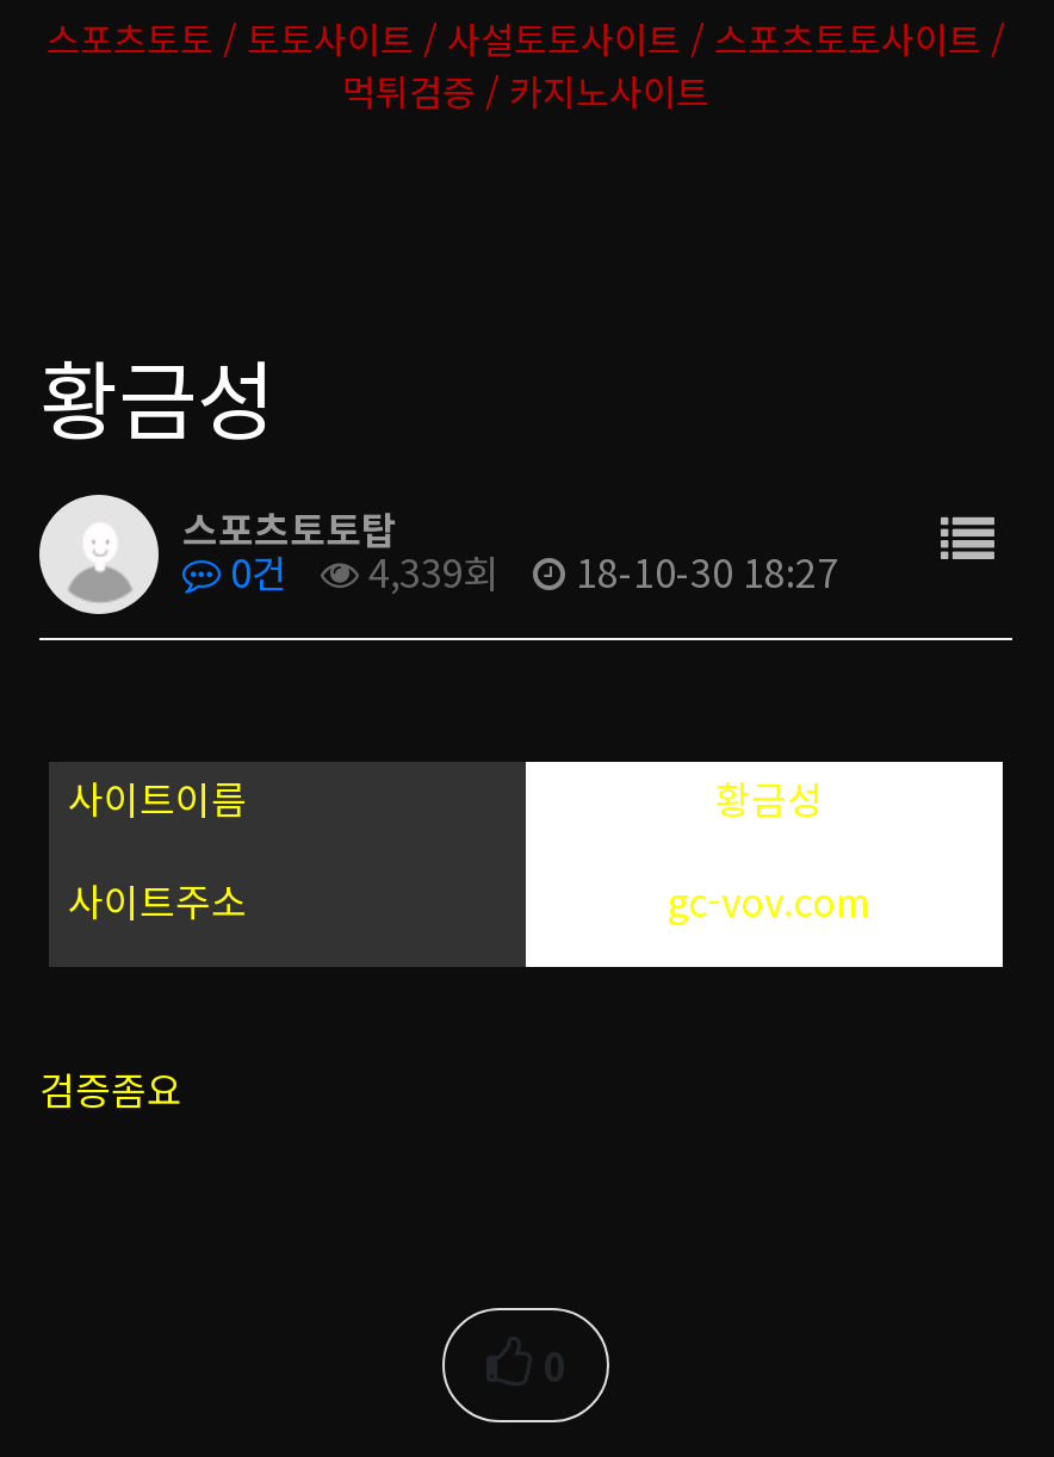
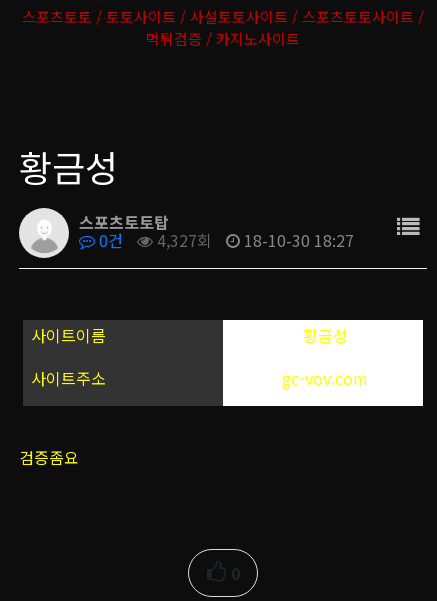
- 0건 4,339회 18-10-30 18:27
+ 0건 4,327회 18-10-30 18:27
